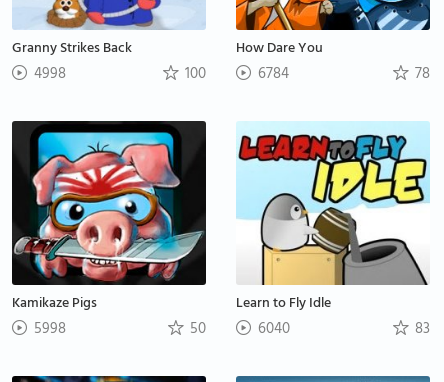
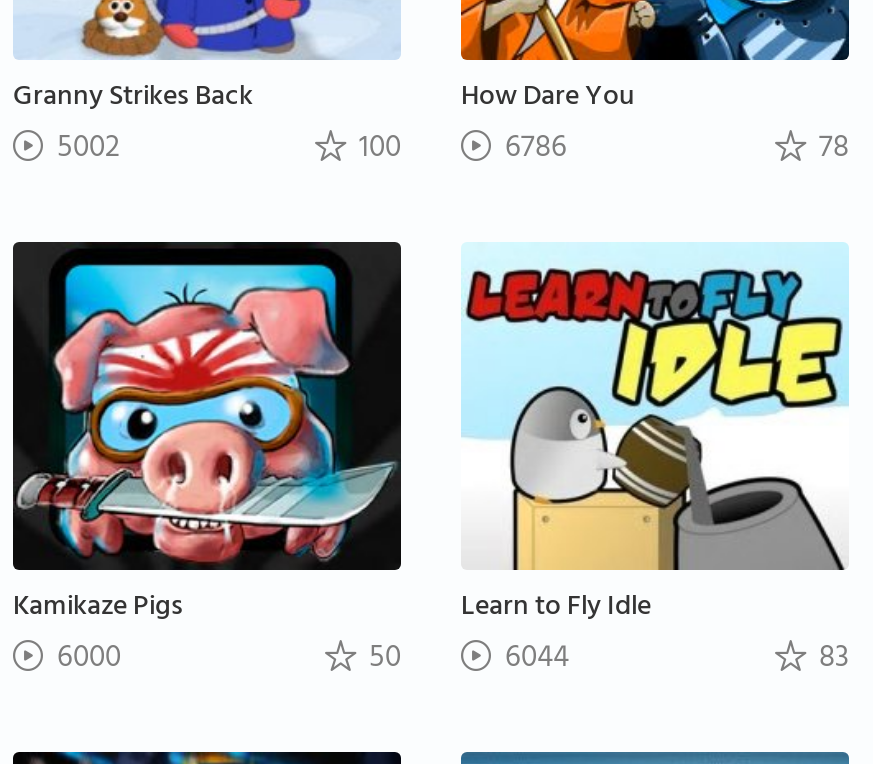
- 4998
+ 5002

- 100 6784
+ 100 6786

- 5998
+ 6000

- 50 6040
+ 50 6044
